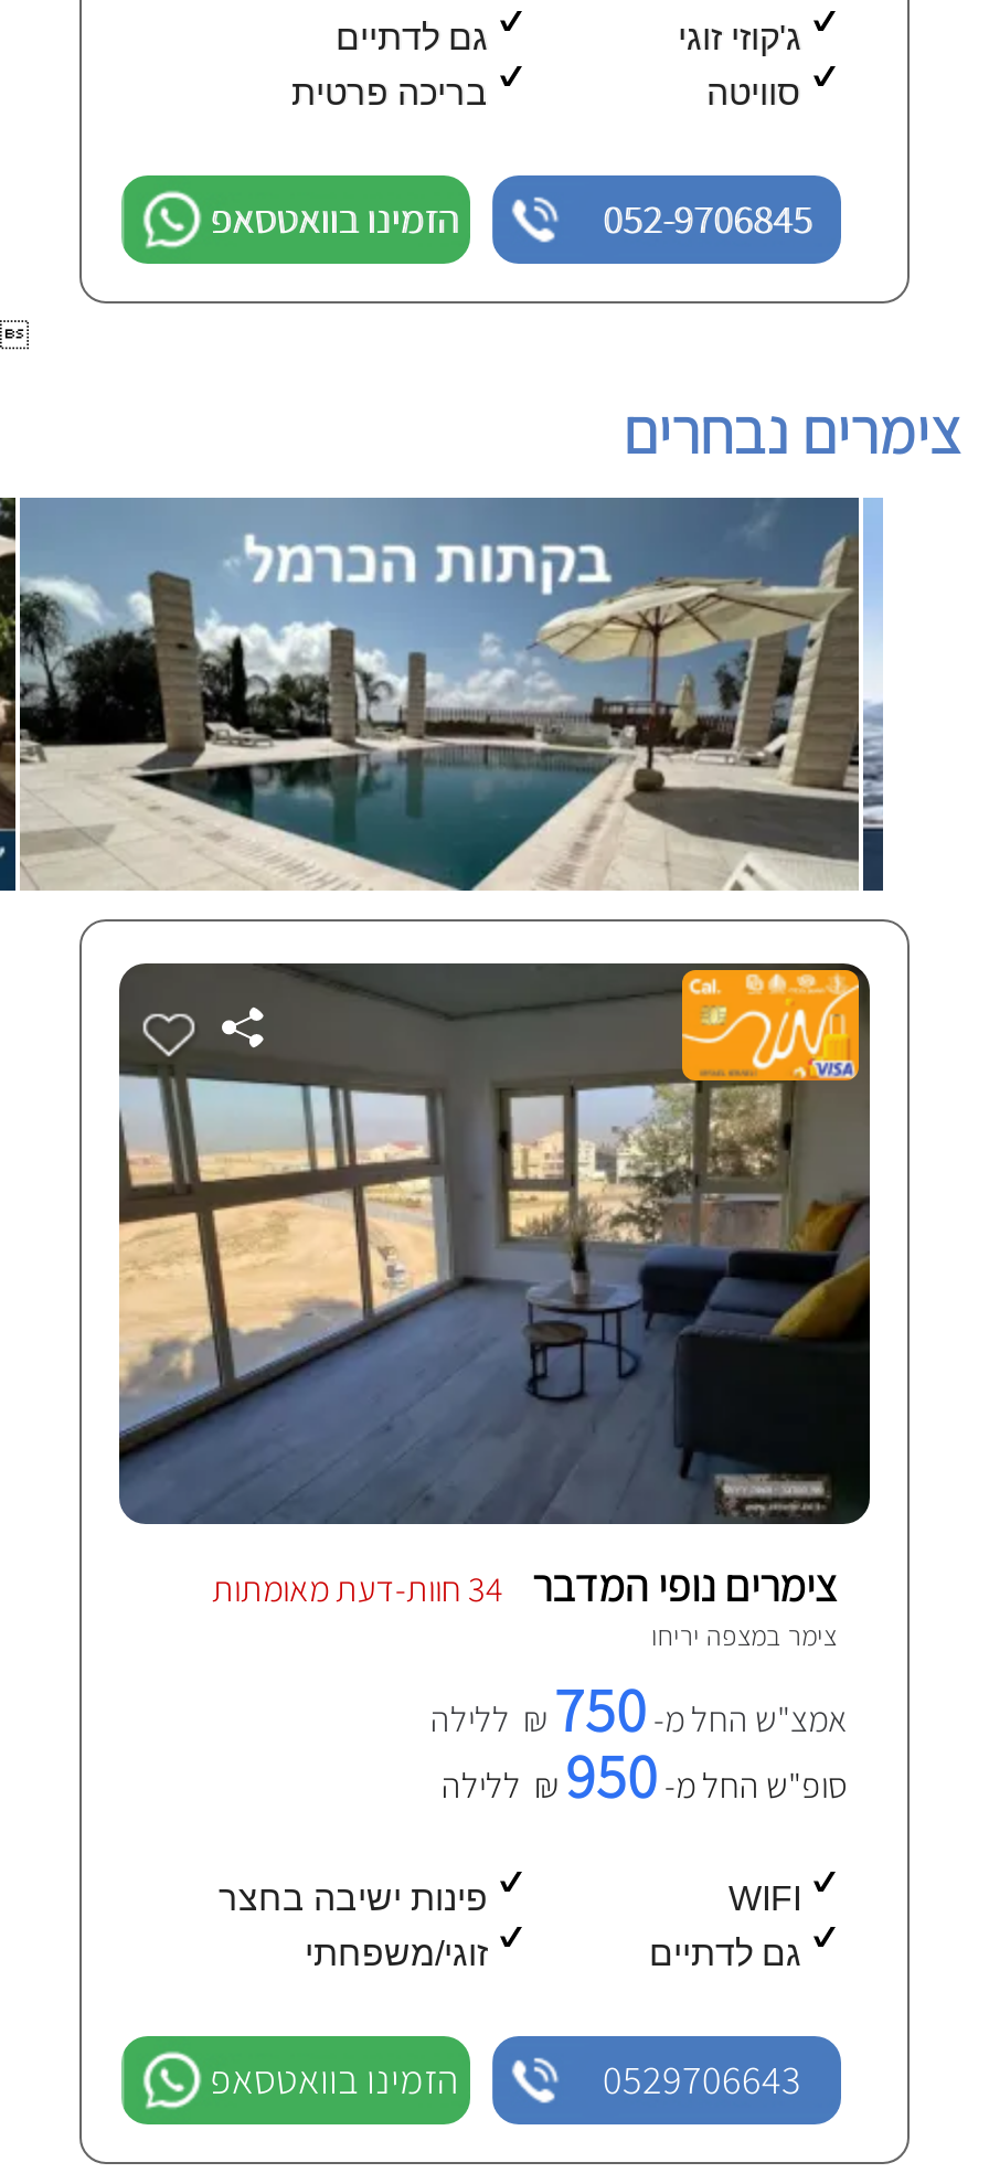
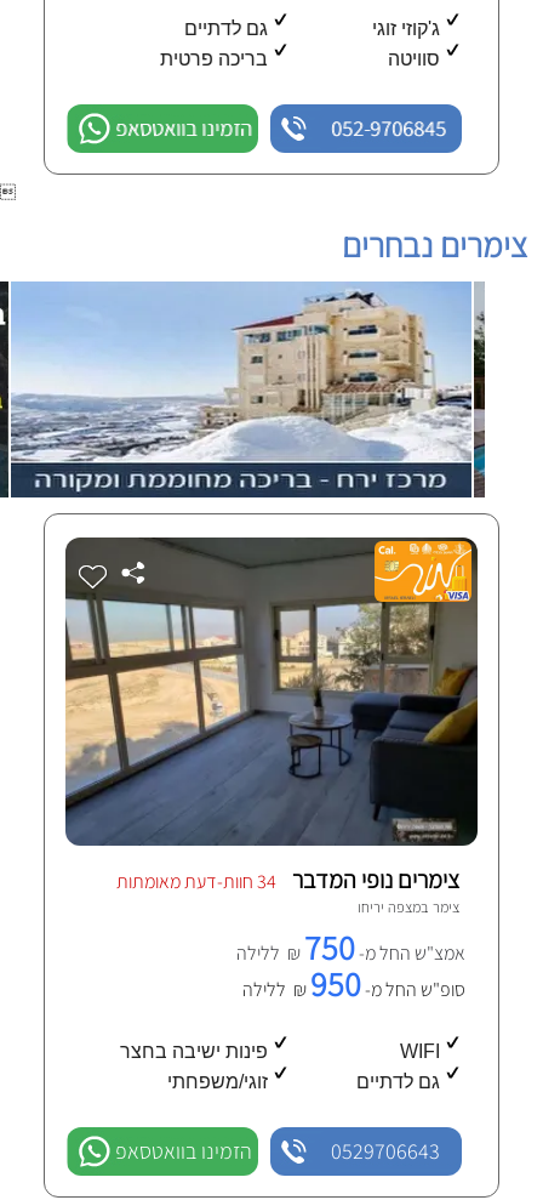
- [image]
+ [image]
